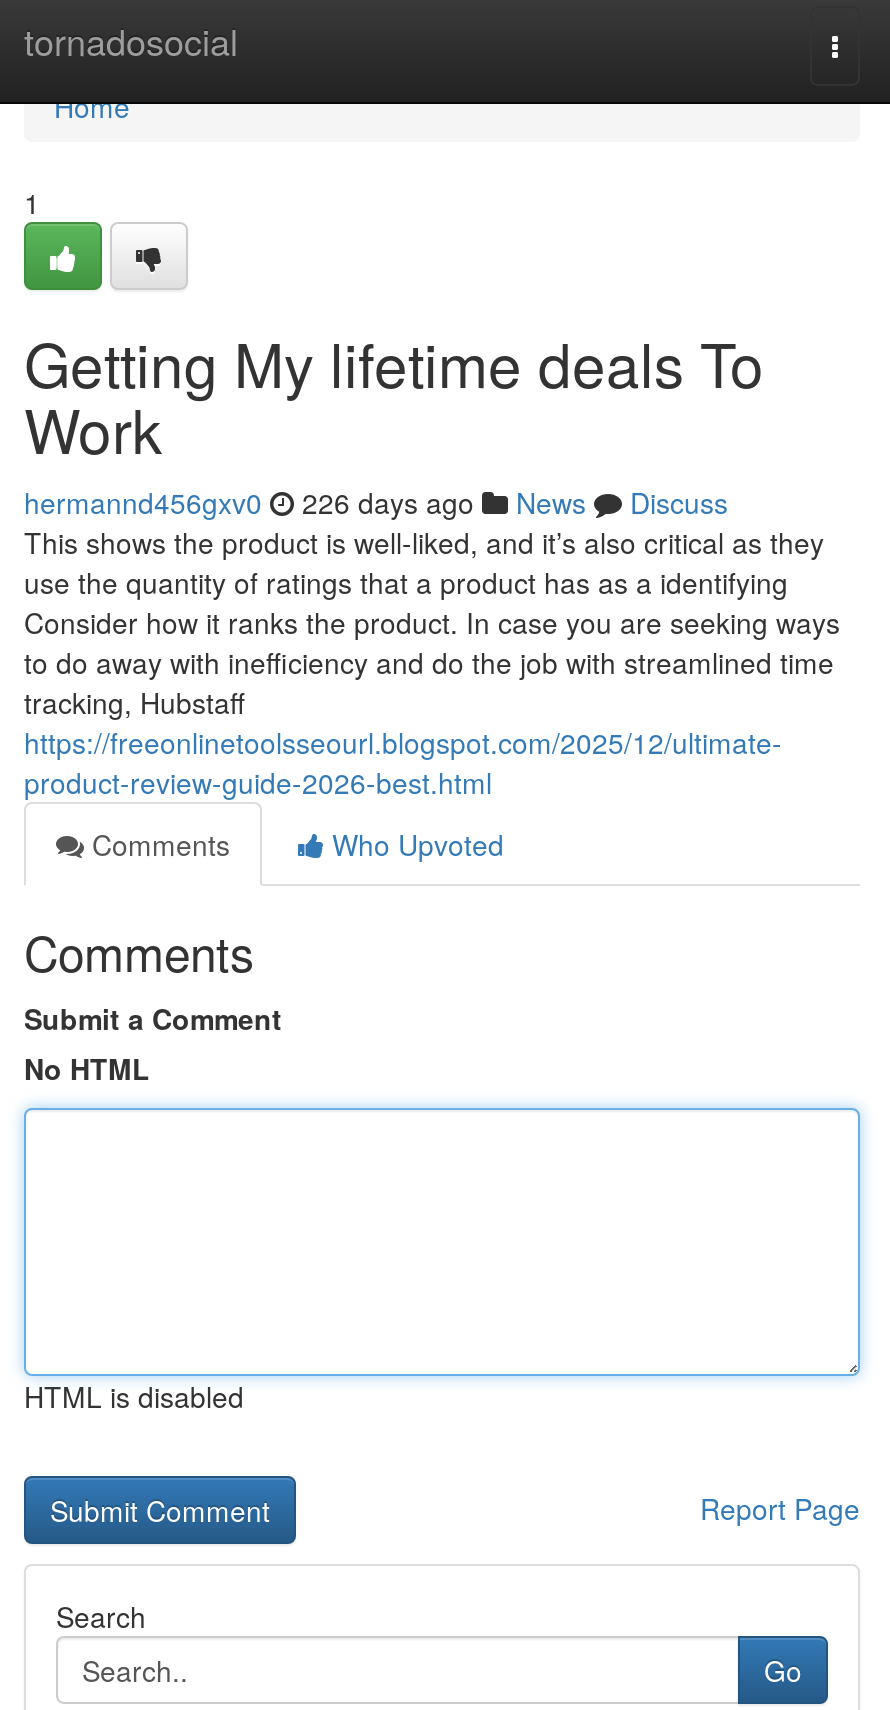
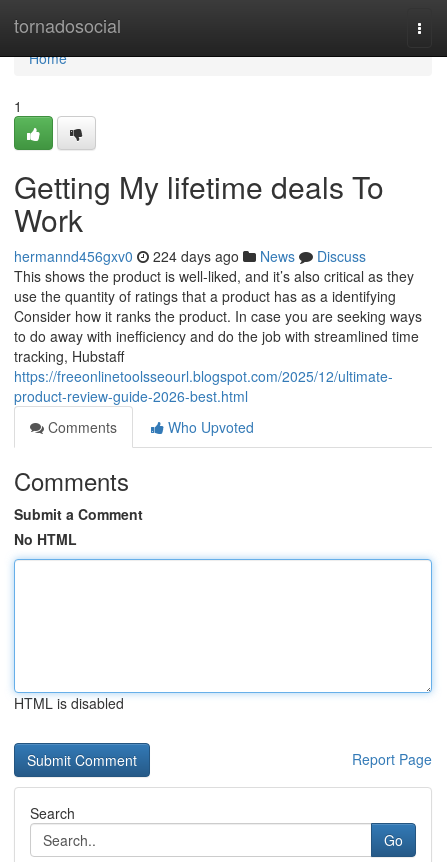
- hermannd456gxv0 226 days ago News Discuss
+ hermannd456gxv0 224 days ago News Discuss
